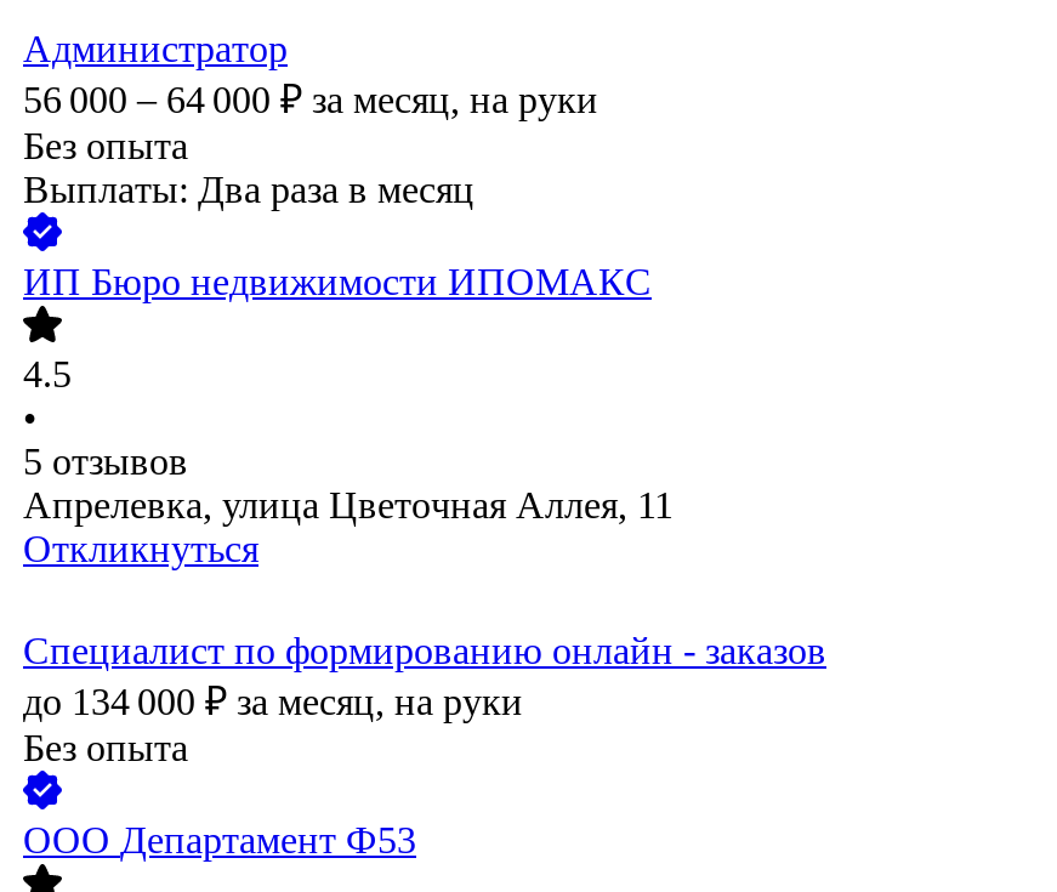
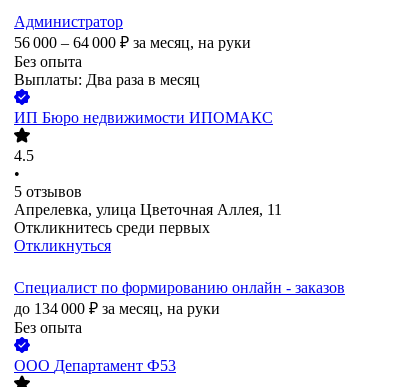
+ Откликнитесь среди первых
